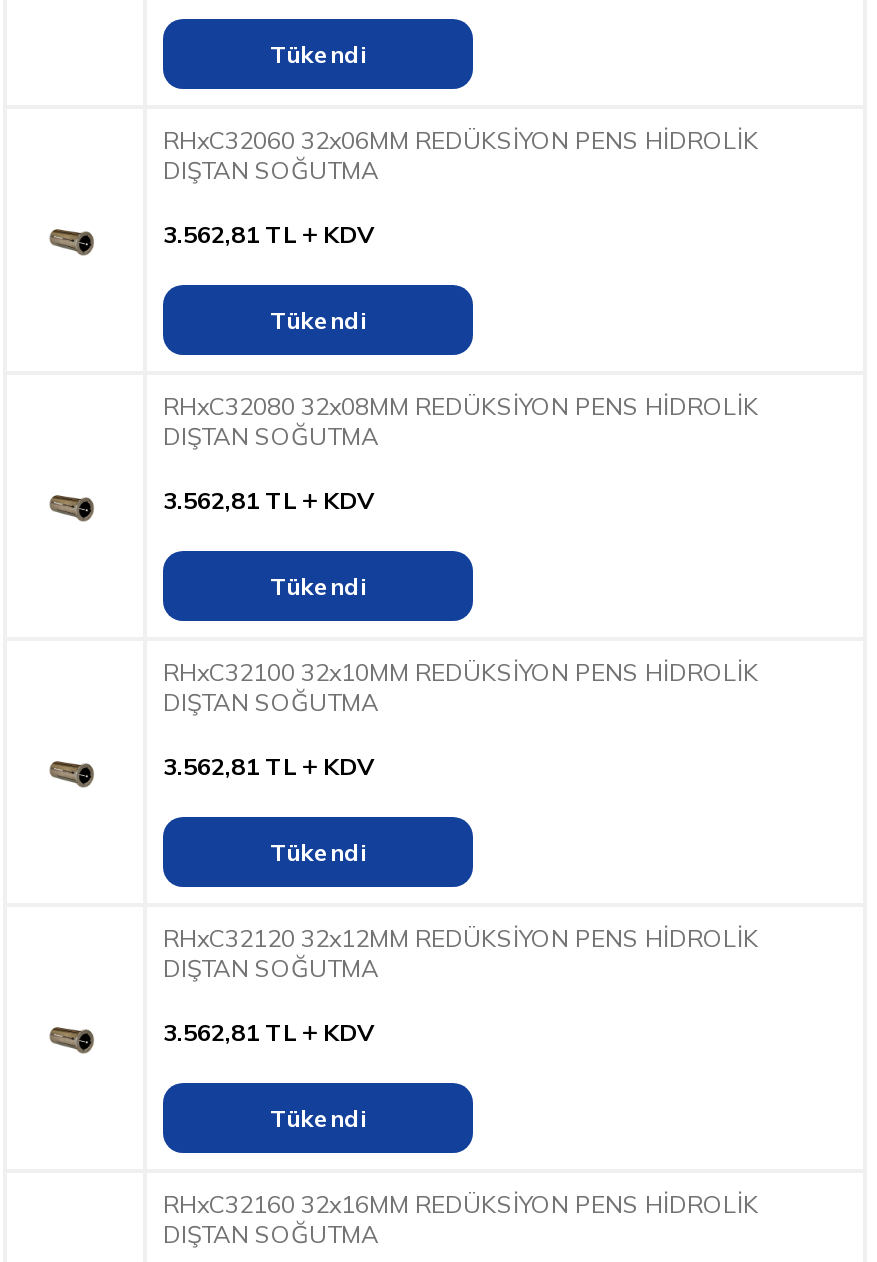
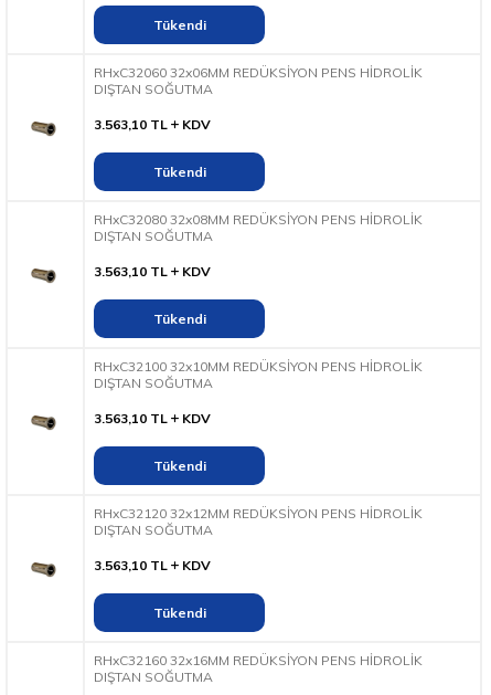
- 3.562,81 TL KDV
+ 3.563,10 TL KDV

- 3.562,81 TL KDV
+ 3.563,10 TL KDV

- 3.562,81 TL KDV
+ 3.563,10 TL KDV

- 3.562,81 TL KDV
+ 3.563,10 TL KDV
